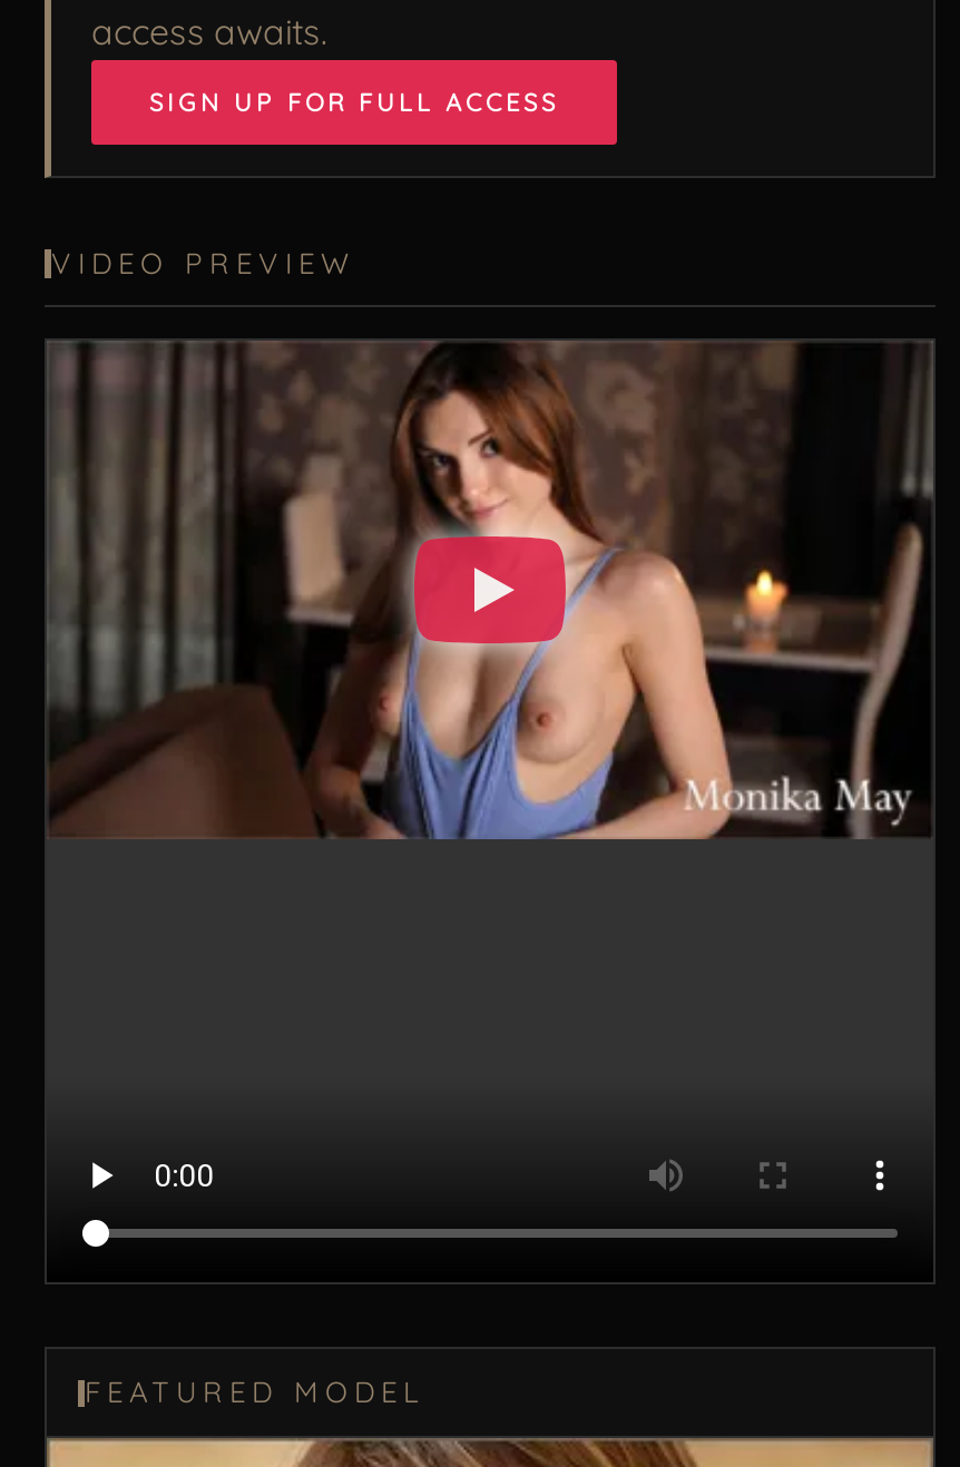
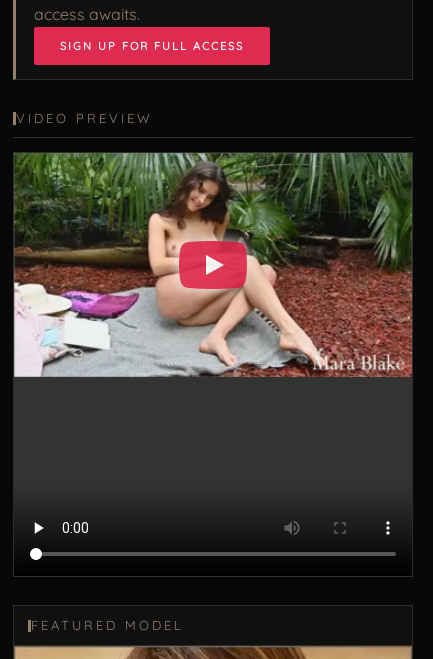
- [image]
+ [image]
